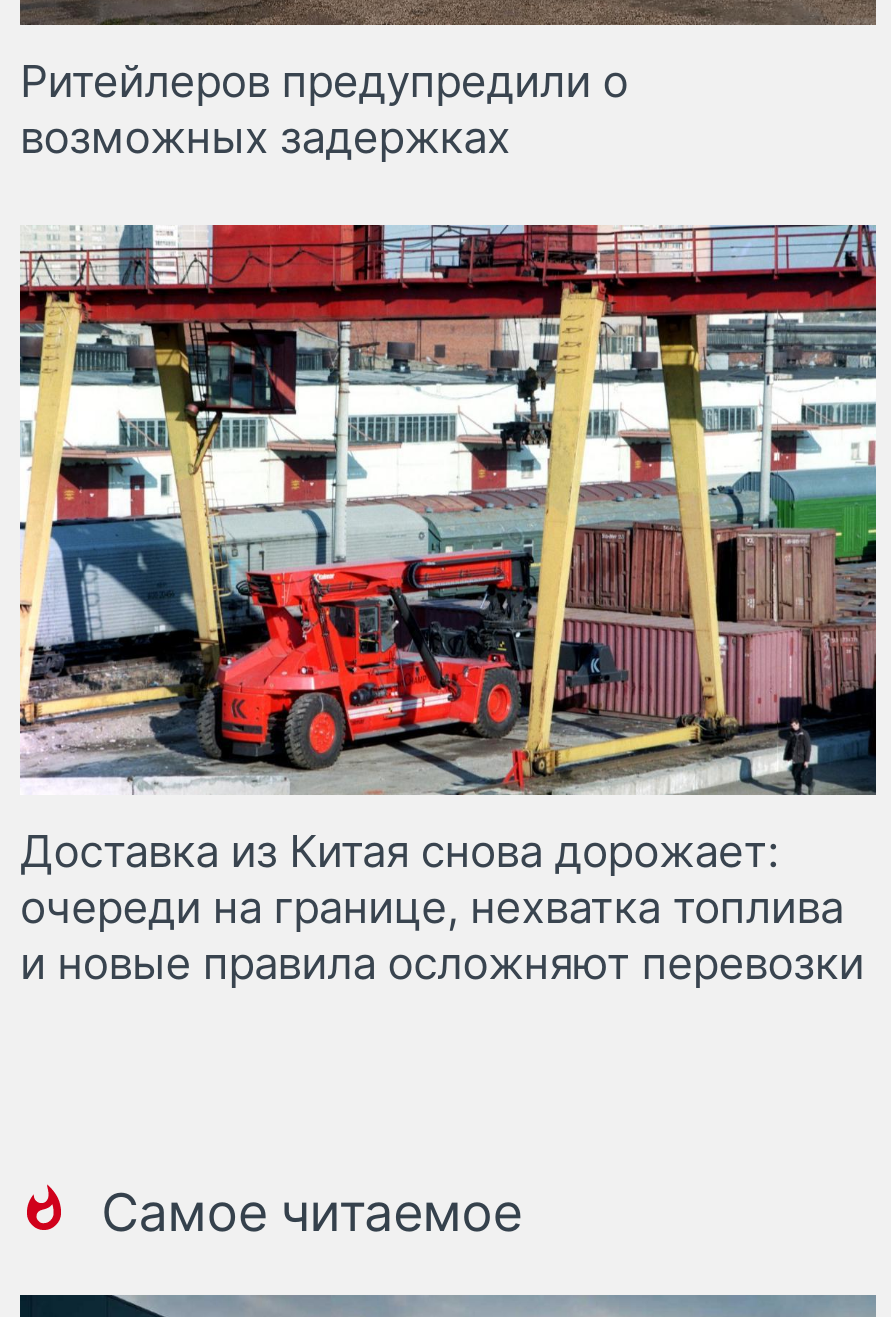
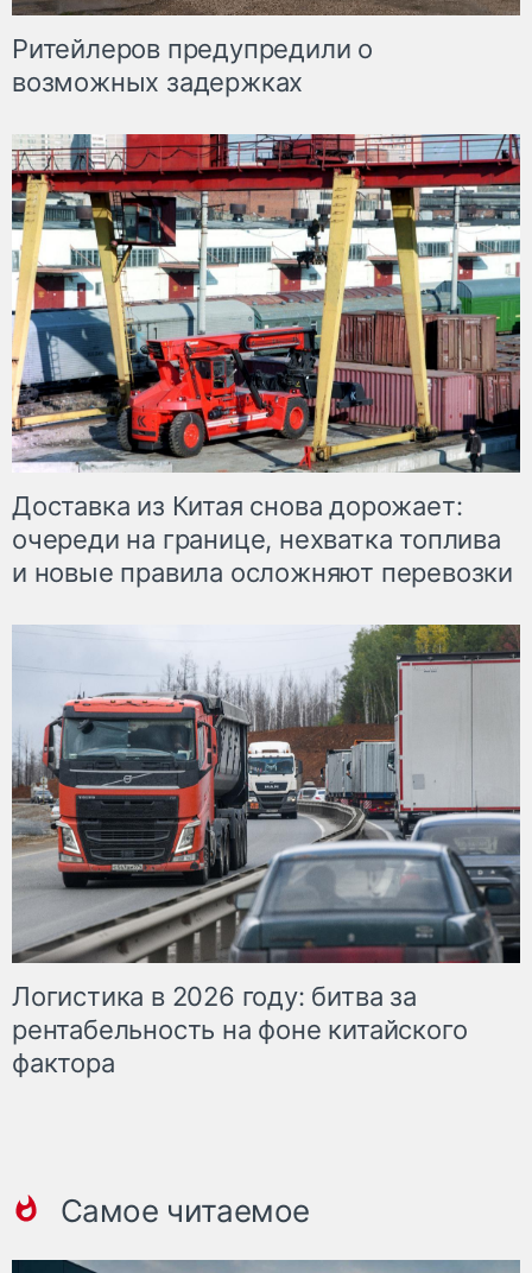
+ [image]
+ Логистика в 2026 году: битва за
+ рентабельность на фоне китайского
+ фактора
